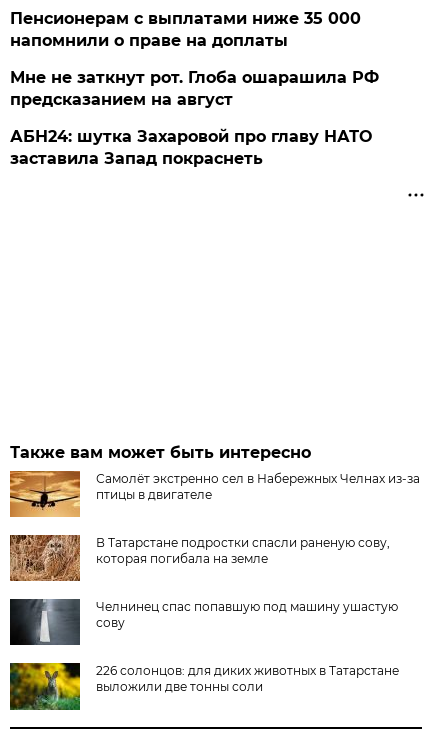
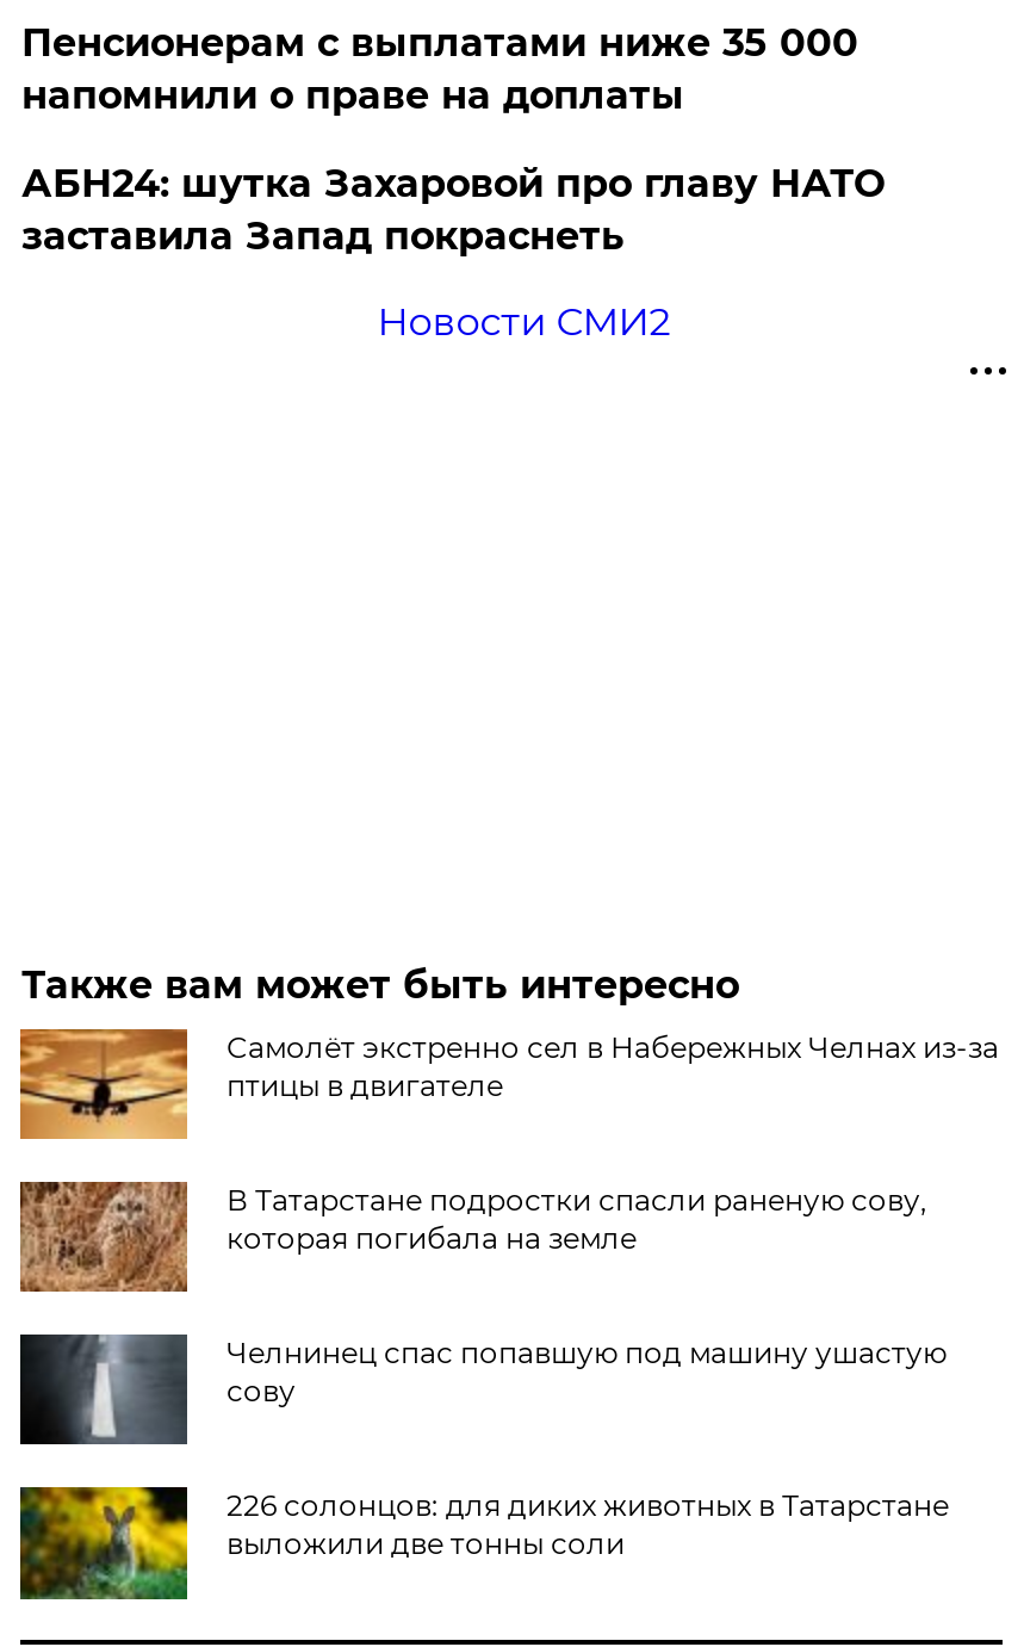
- Мне не заткнут рот. Глоба ошарашила РФ
- предсказанием на август

moved up: АБН24: шутка Захаровой про главу НАТО | заставила Запад покраснеть

+ Новости СМИ2
